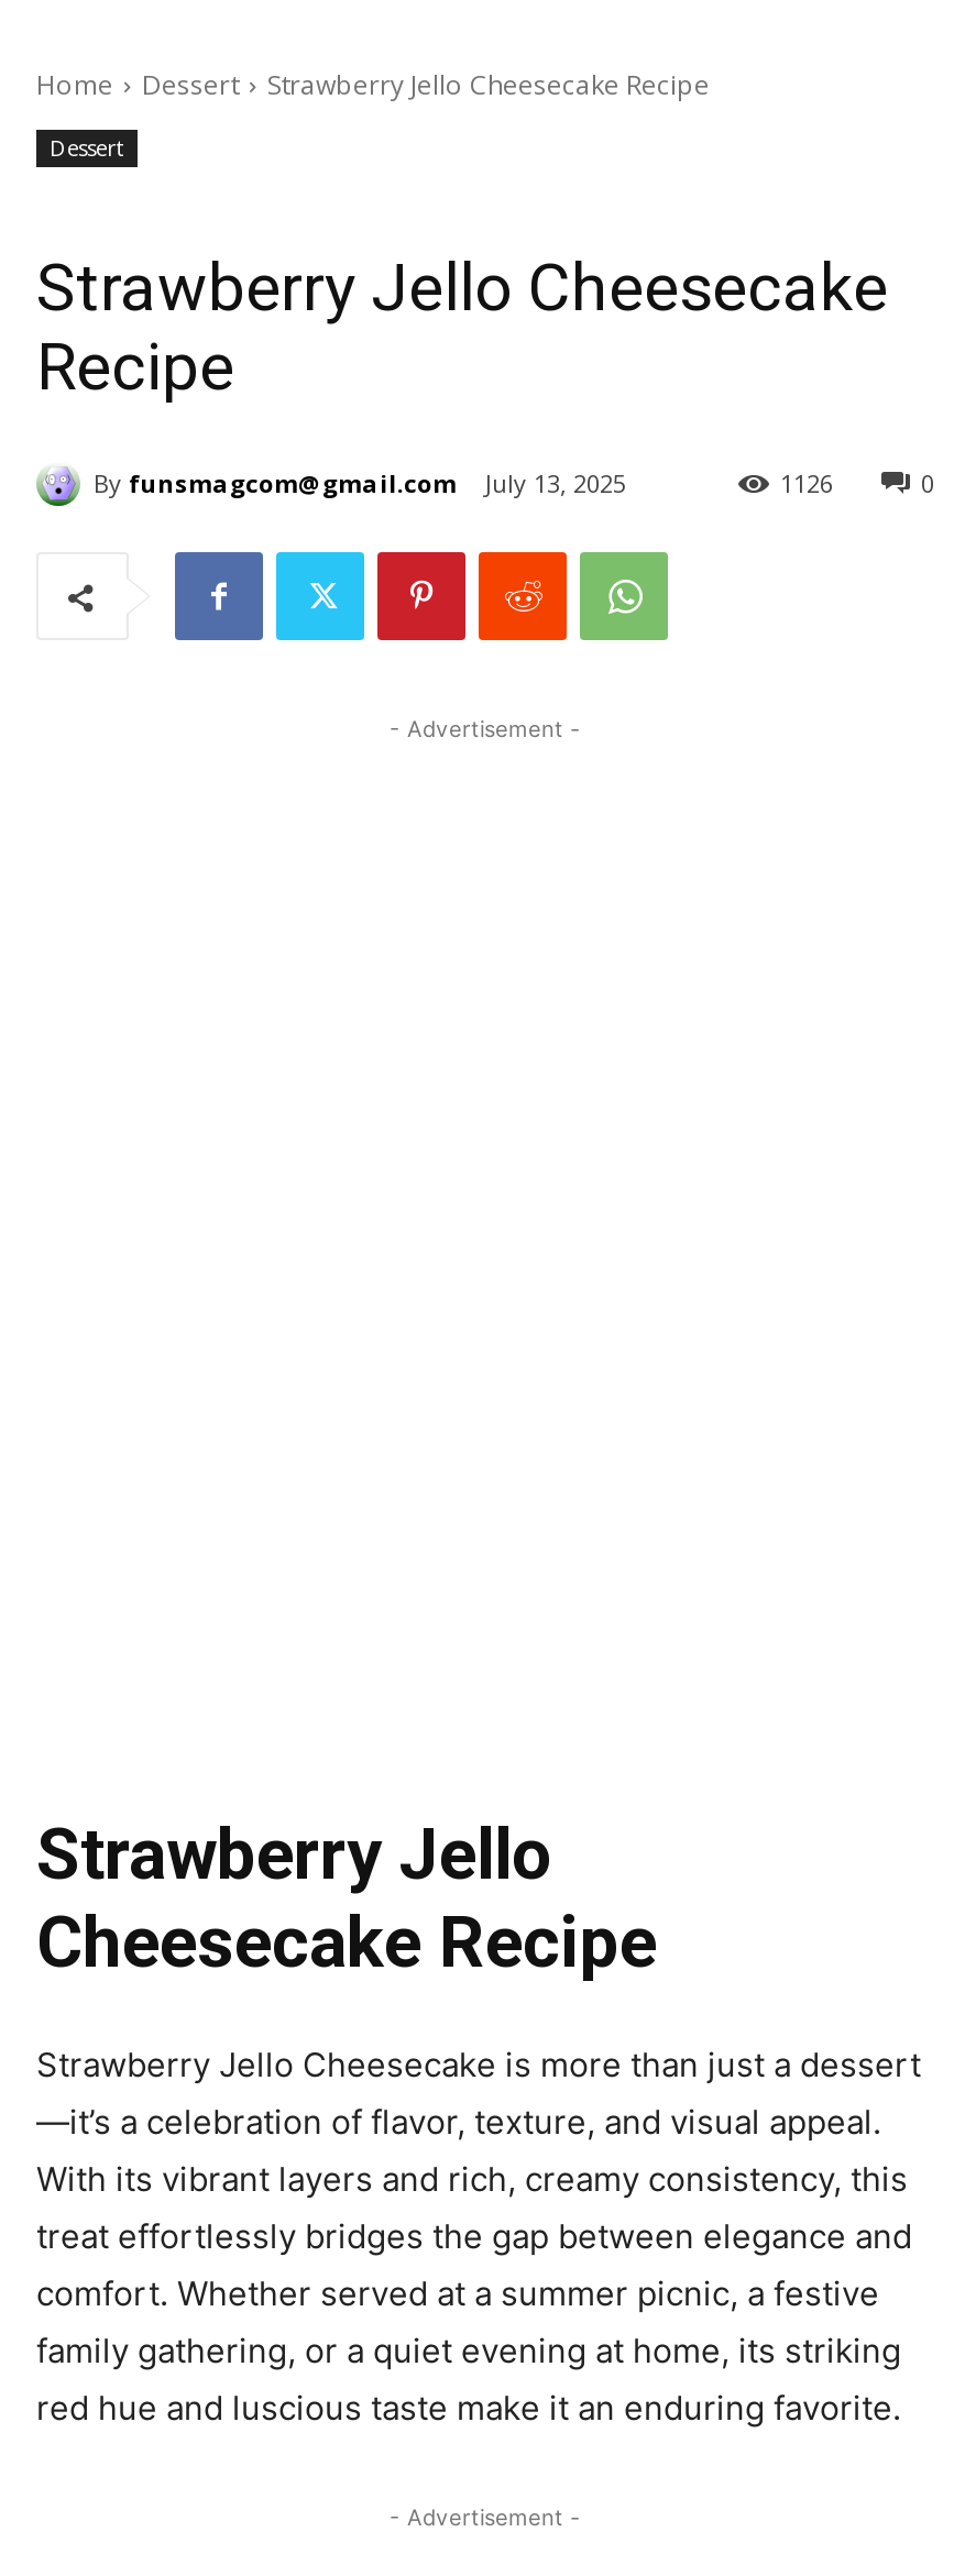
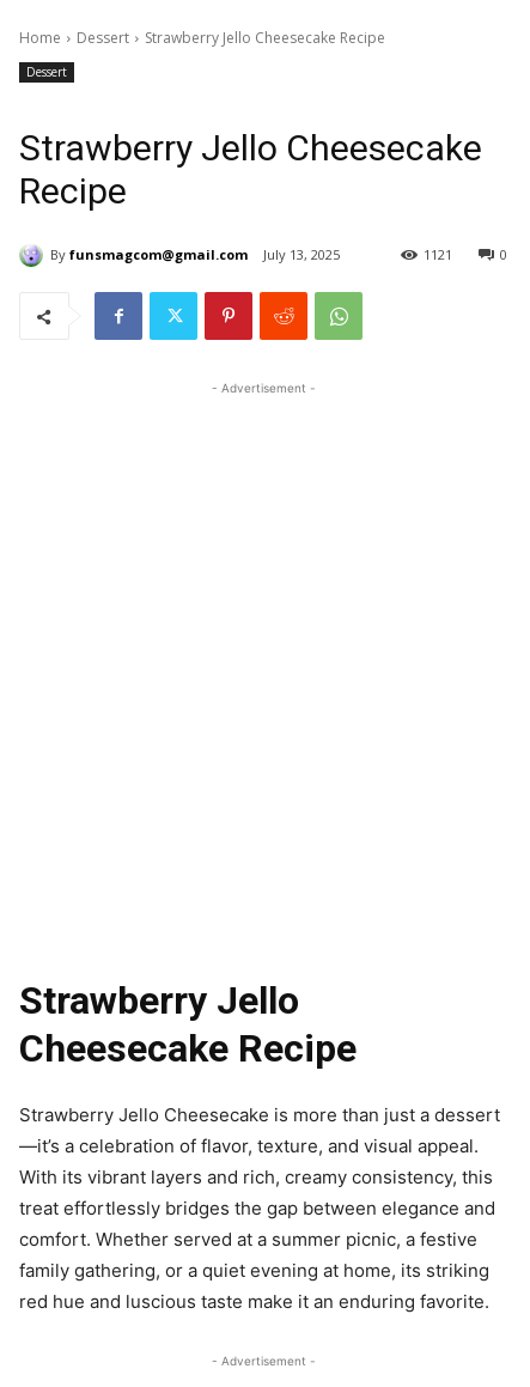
- 1126
+ 1121
